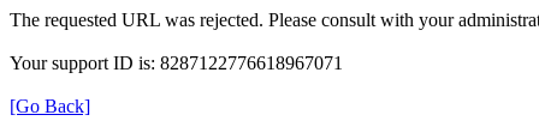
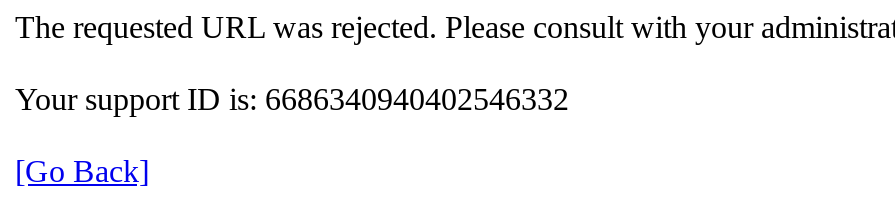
- Your support ID is: 8287122776618967071
+ Your support ID is: 6686340940402546332
